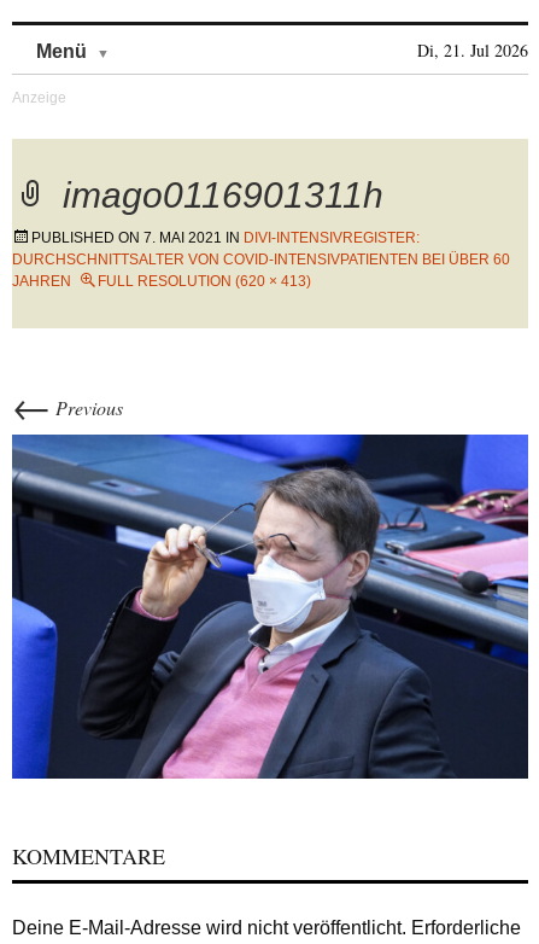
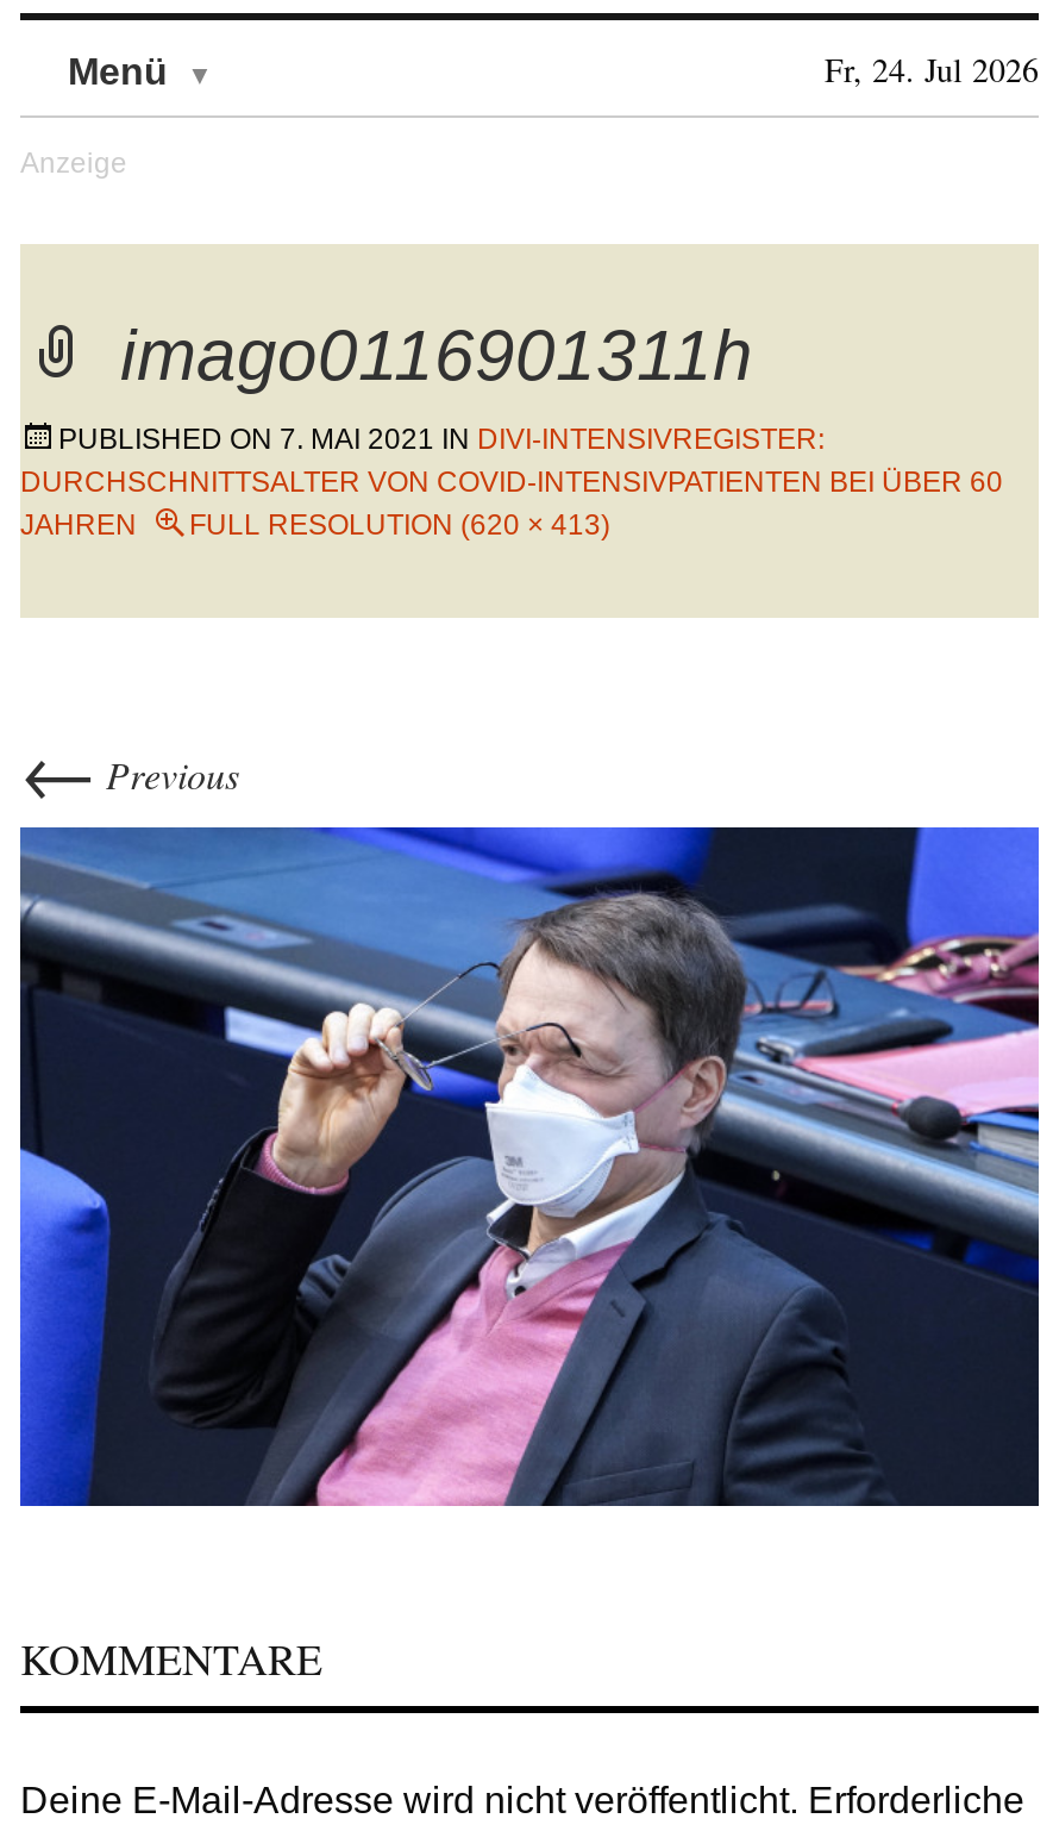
- Di, 21. Jul 2026
+ Fr, 24. Jul 2026
